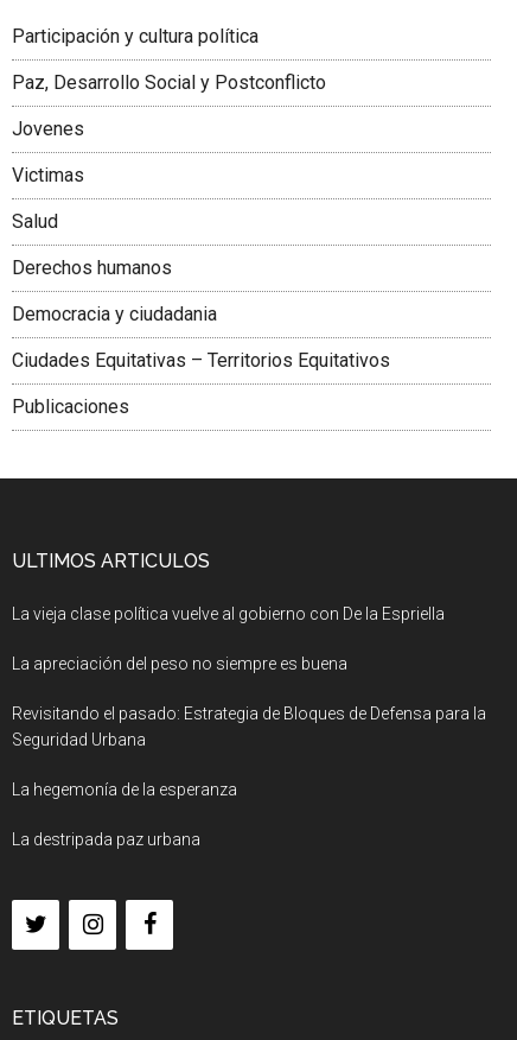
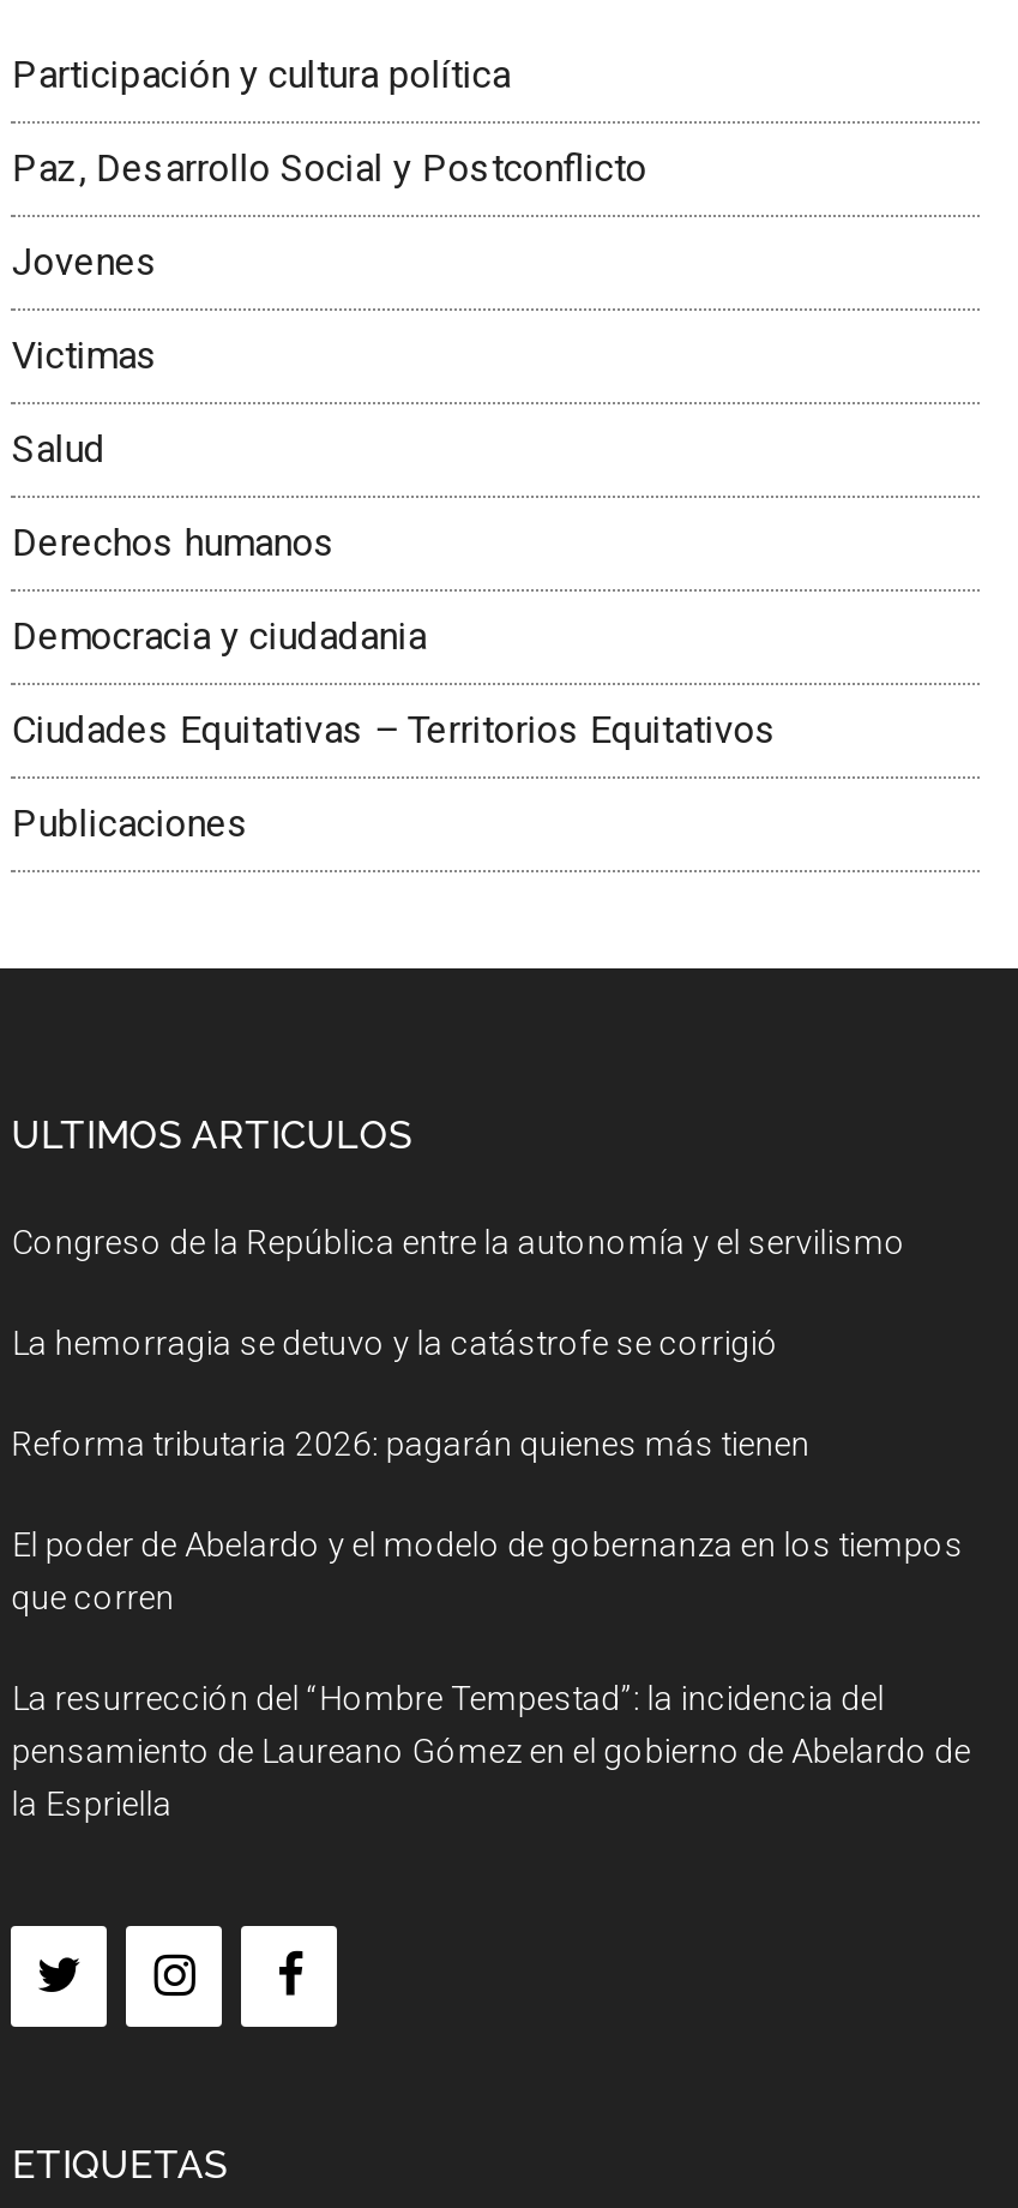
- La vieja clase política vuelve al gobierno con De la Espriella
+ Congreso de la República entre la autonomía y el servilismo

- La apreciación del peso no siempre es buena
+ La hemorragia se detuvo y la catástrofe se corrigió

- Revisitando el pasado: Estrategia de Bloques de Defensa para la
- Seguridad Urbana
+ Reforma tributaria 2026: pagarán quienes más tienen

- La hegemonía de la esperanza
+ El poder de Abelardo y el modelo de gobernanza en los tiempos
+ que corren

- La destripada paz urbana
+ La resurrección del “Hombre Tempestad”: la incidencia del
+ pensamiento de Laureano Gómez en el gobierno de Abelardo de
+ la Espriella
